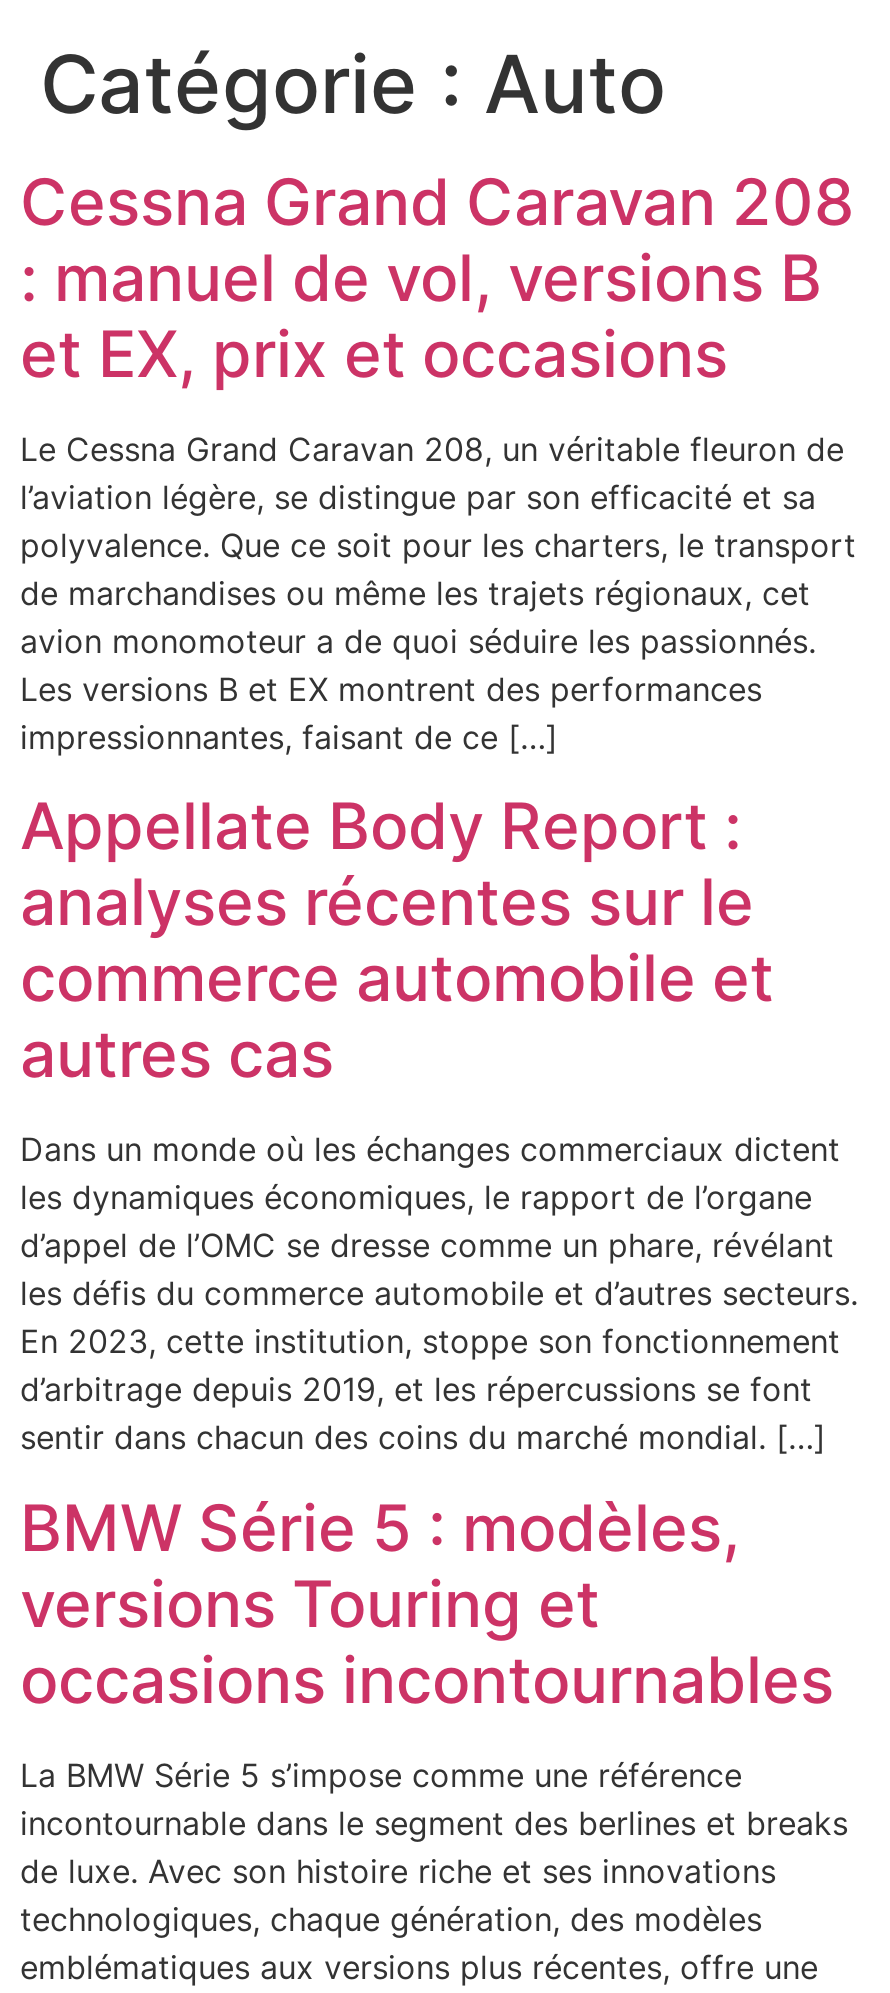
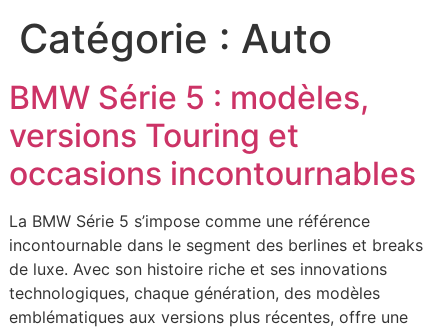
- Cessna Grand Caravan 208
- : manuel de vol, versions B
- et EX, prix et occasions
- Le Cessna Grand Caravan 208, un véritable fleuron de
- l’aviation légère, se distingue par son efficacité et sa
- polyvalence. Que ce soit pour les charters, le transport
- de marchandises ou même les trajets régionaux, cet
- avion monomoteur a de quoi séduire les passionnés.
- Les versions B et EX montrent des performances
- impressionnantes, faisant de ce […]
- Appellate Body Report :
- analyses récentes sur le
- commerce automobile et
- autres cas
- Dans un monde où les échanges commerciaux dictent
- les dynamiques économiques, le rapport de l’organe
- d’appel de l’OMC se dresse comme un phare, révélant
- les défis du commerce automobile et d’autres secteurs.
- En 2023, cette institution, stoppe son fonctionnement
- d’arbitrage depuis 2019, et les répercussions se font
- sentir dans chacun des coins du marché mondial. […]
